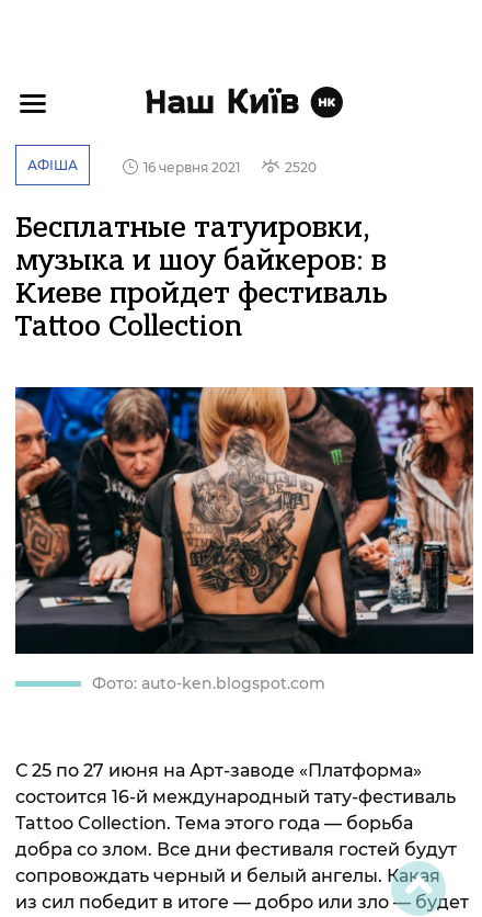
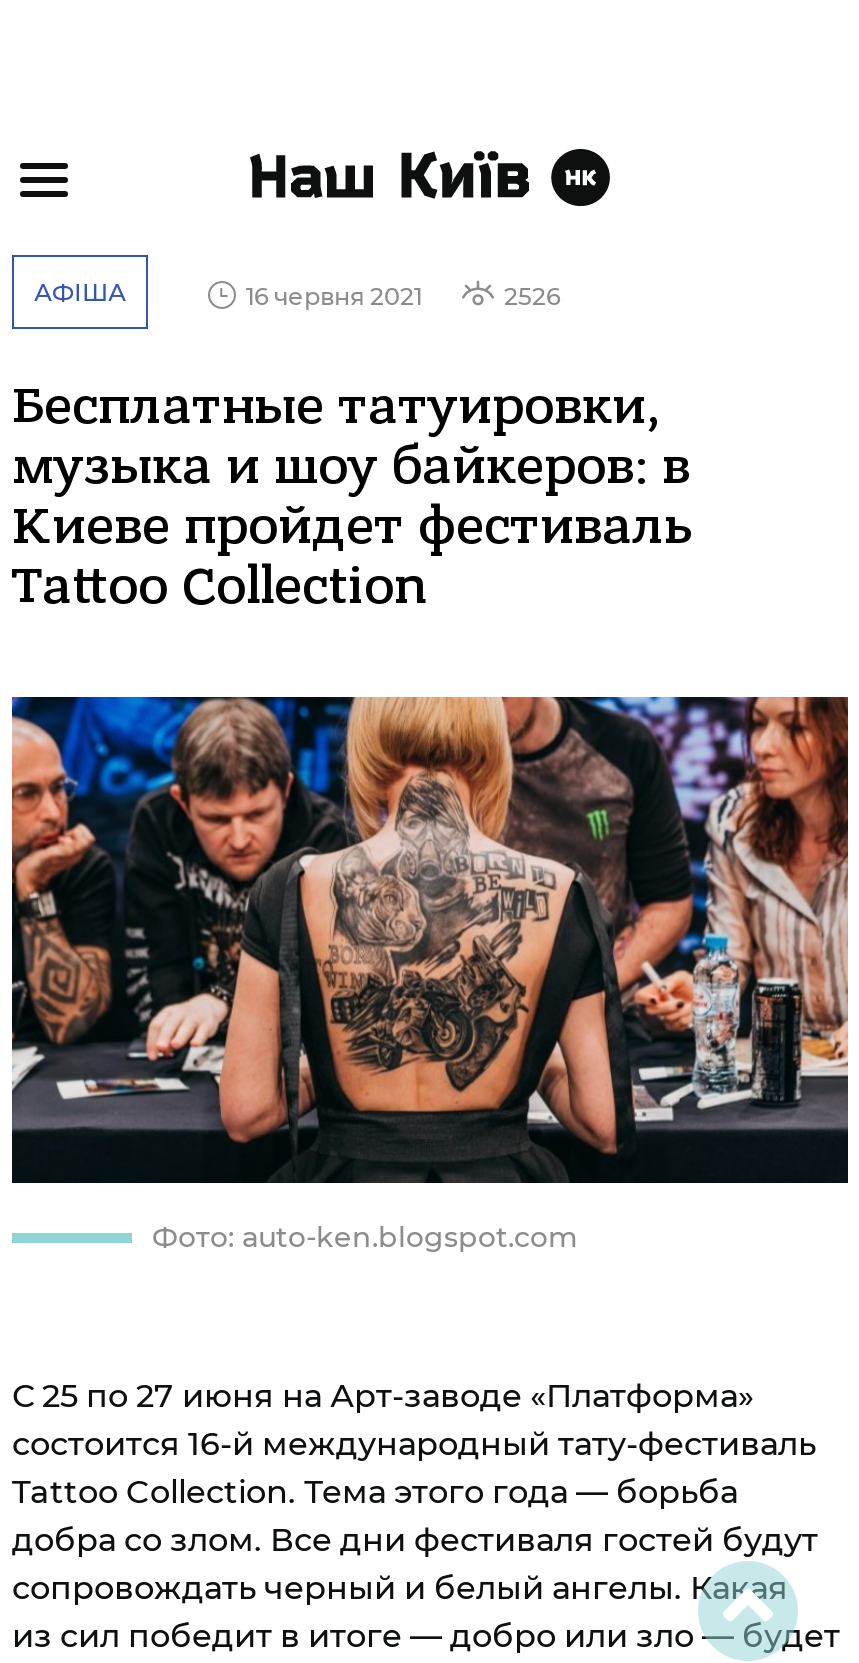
- 2520
+ 2526
